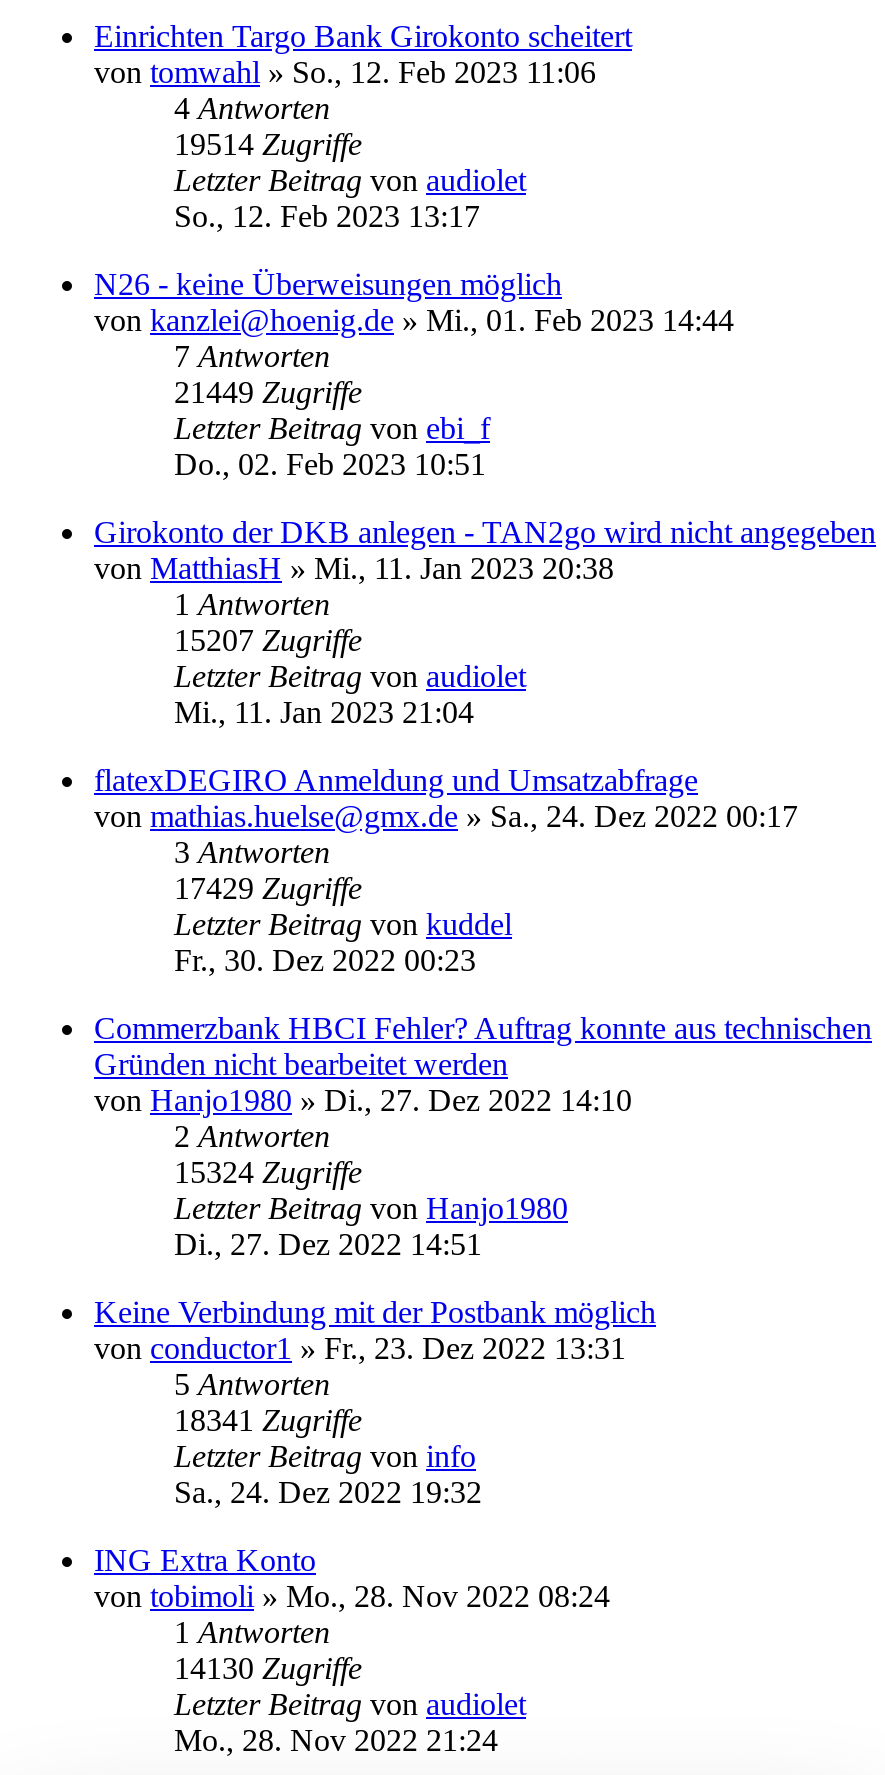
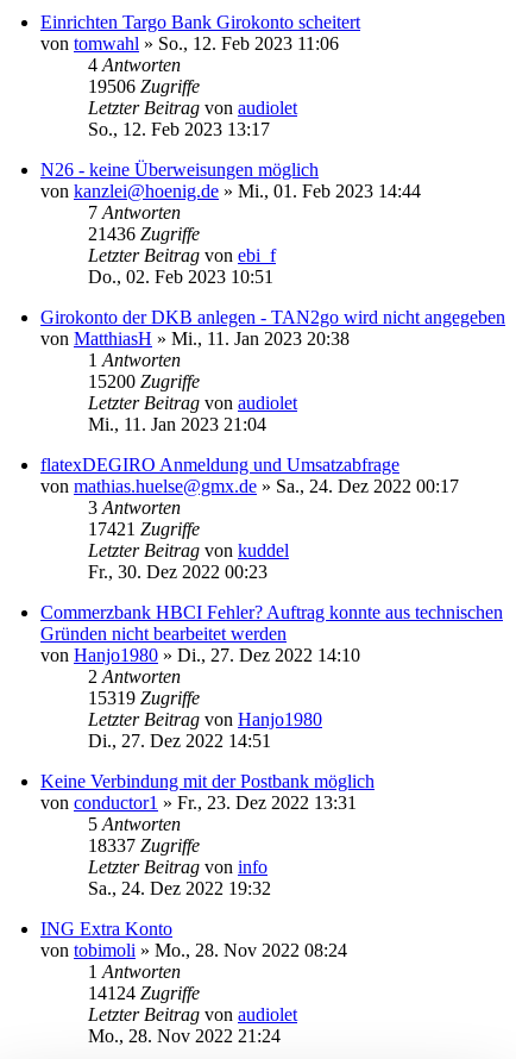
- 19514 Zugriffe
+ 19506 Zugriffe

- 21449 Zugriffe
+ 21436 Zugriffe

- 15207 Zugriffe
+ 15200 Zugriffe

- 17429 Zugriffe
+ 17421 Zugriffe

- 15324 Zugriffe
+ 15319 Zugriffe

- 18341 Zugriffe
+ 18337 Zugriffe

- 14130 Zugriffe
+ 14124 Zugriffe
